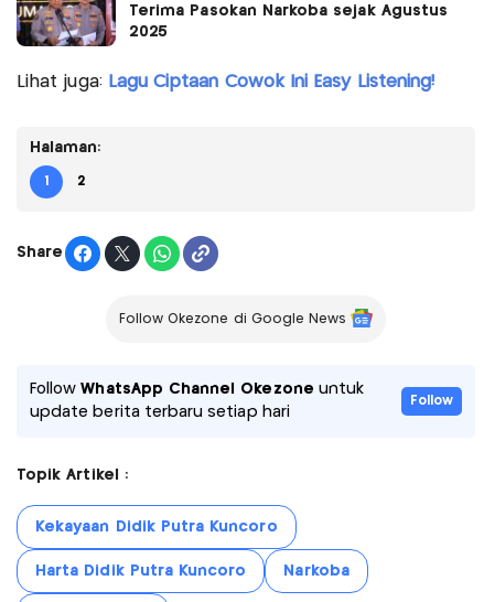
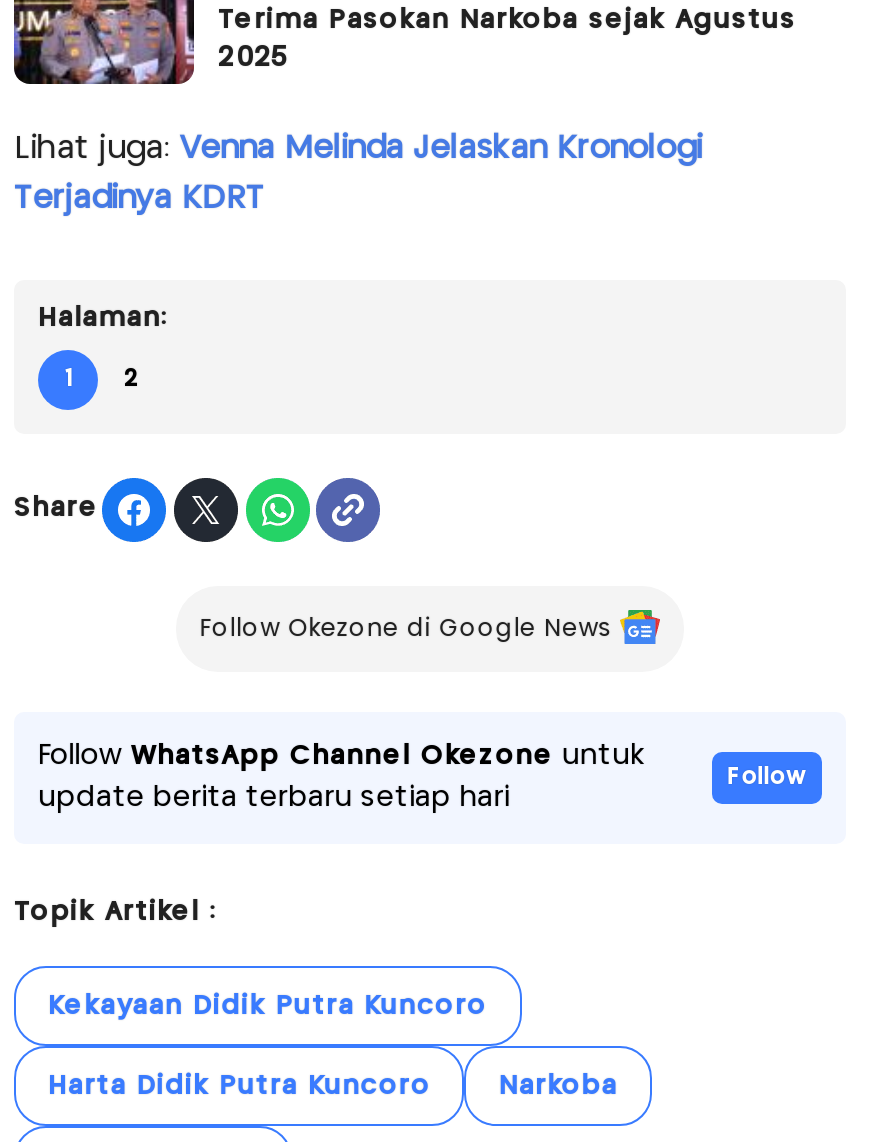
- Lihat juga: Lagu Ciptaan Cowok Ini Easy Listening!
+ Lihat juga: Venna Melinda Jelaskan Kronologi
+ Terjadinya KDRT
